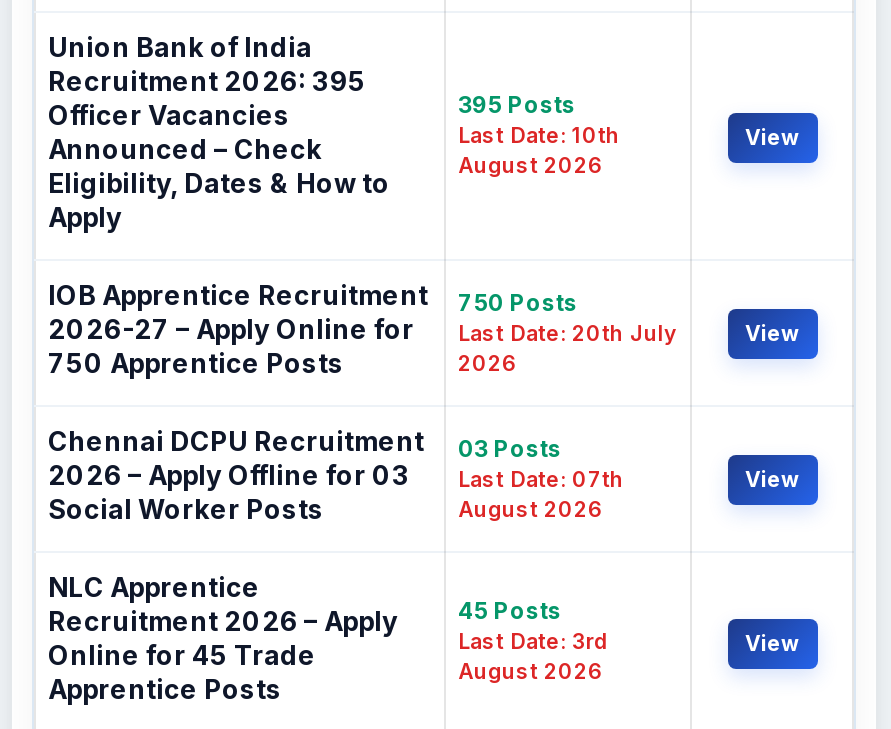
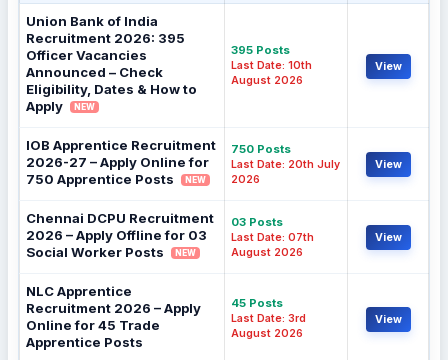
+ NEW

+ NEW

+ NEW
